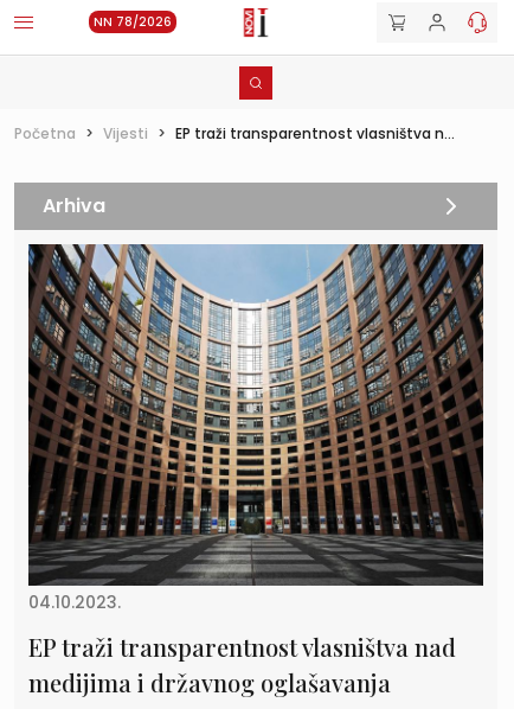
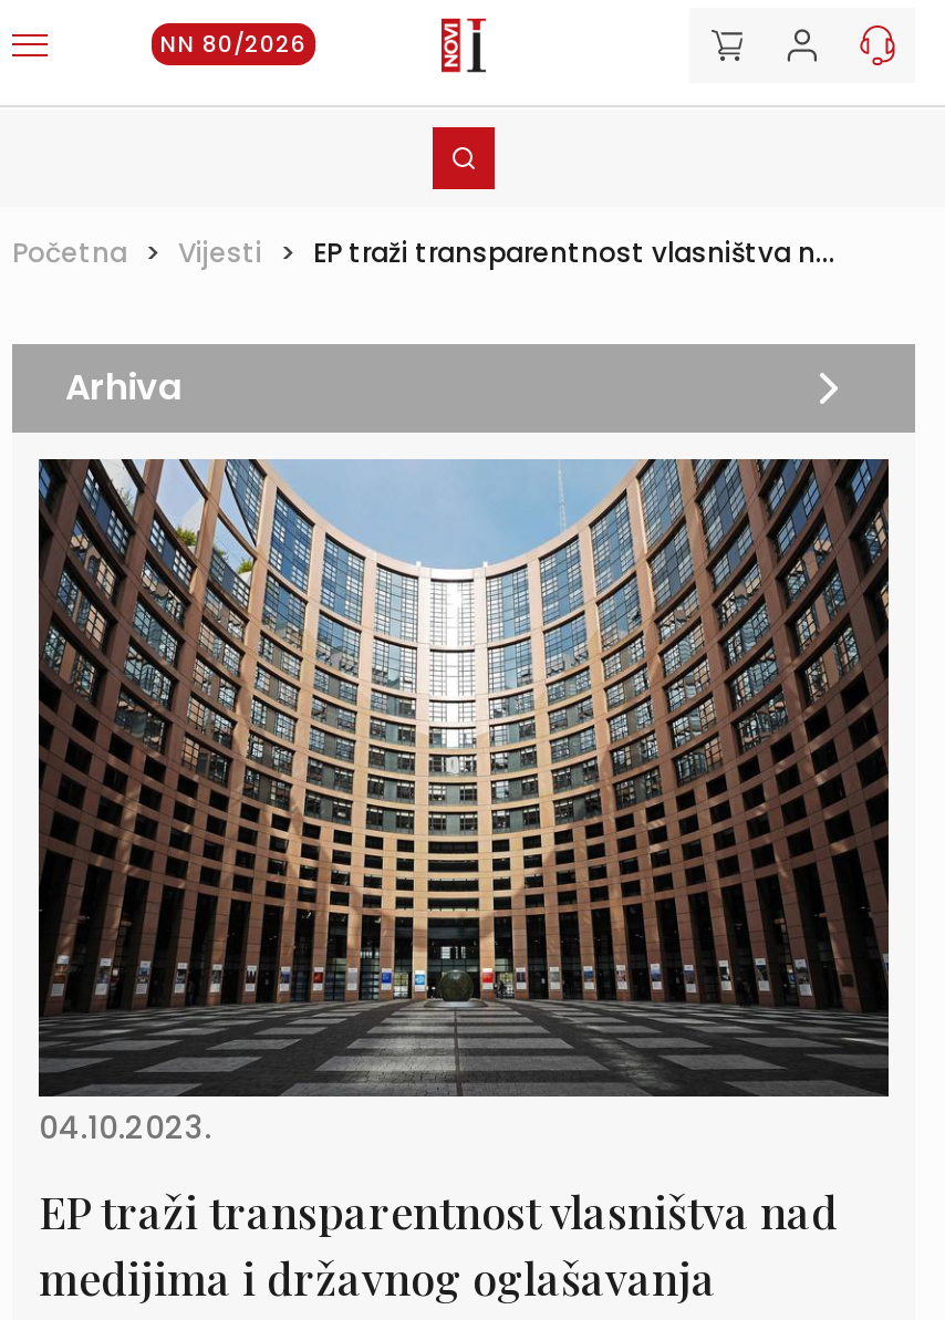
- NN 78/2026
+ NN 80/2026
